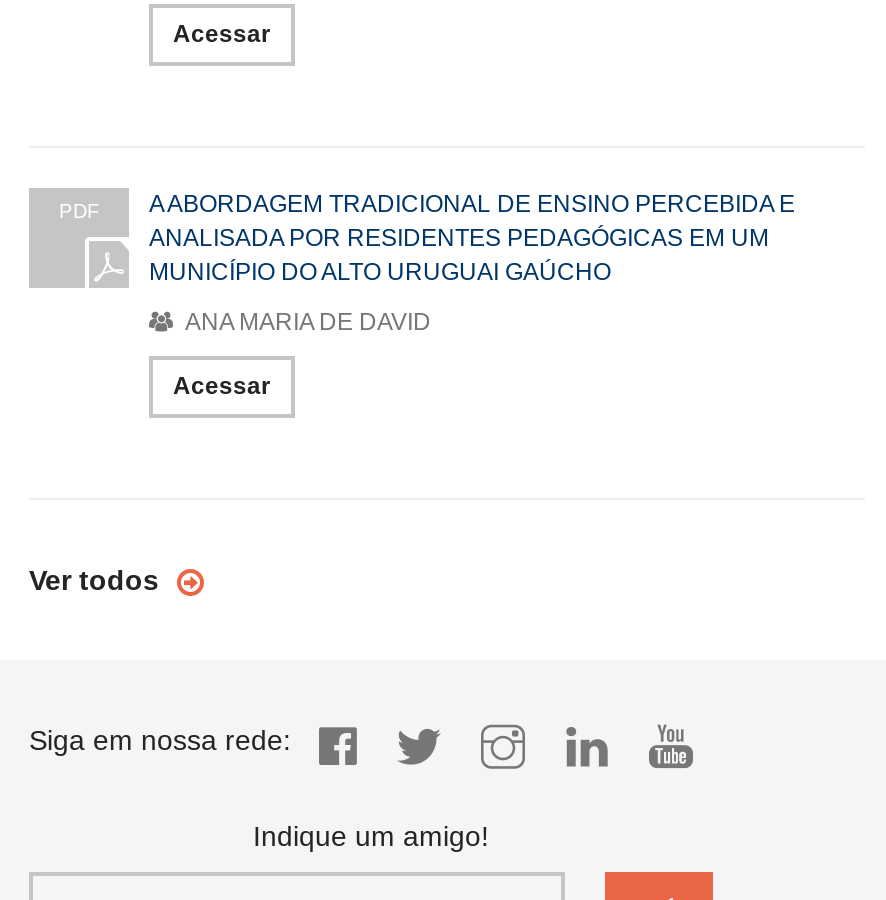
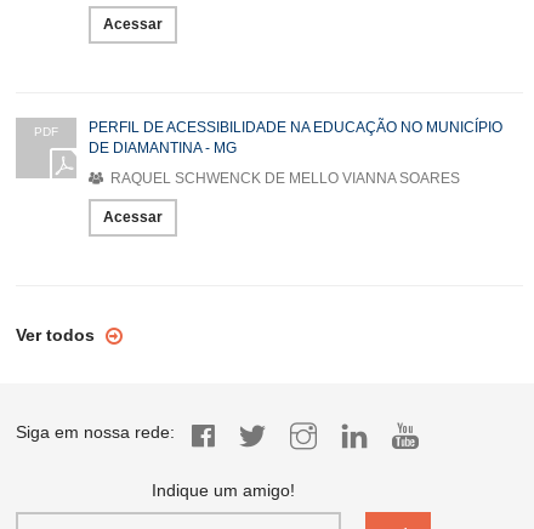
- A ABORDAGEM TRADICIONAL DE ENSINO PERCEBIDA E
- ANALISADA POR RESIDENTES PEDAGÓGICAS EM UM
- MUNICÍPIO DO ALTO URUGUAI GAÚCHO
+ PERFIL DE ACESSIBILIDADE NA EDUCAÇÃO NO MUNICÍPIO
+ DE DIAMANTINA - MG

- ANA MARIA DE DAVID
+ RAQUEL SCHWENCK DE MELLO VIANNA SOARES
